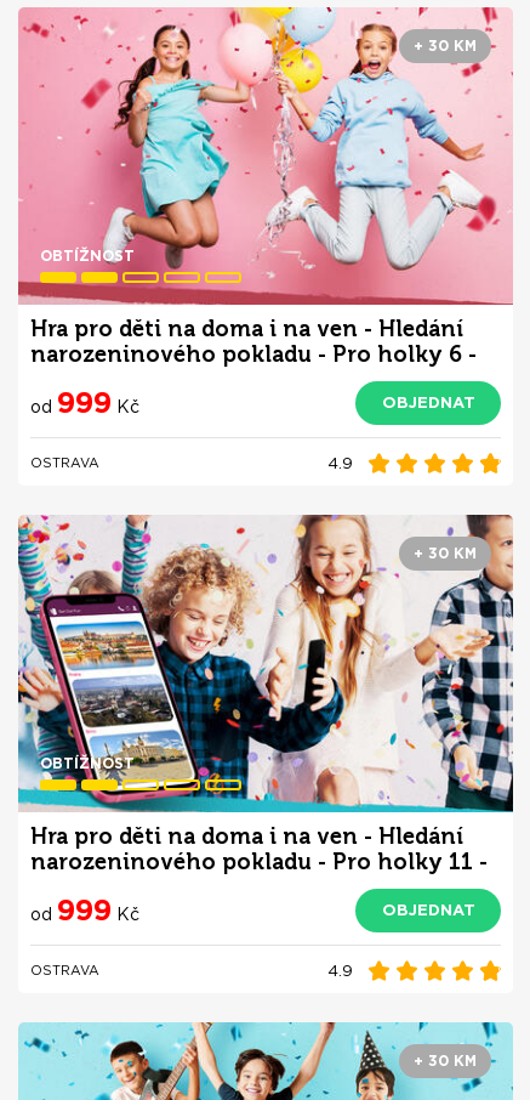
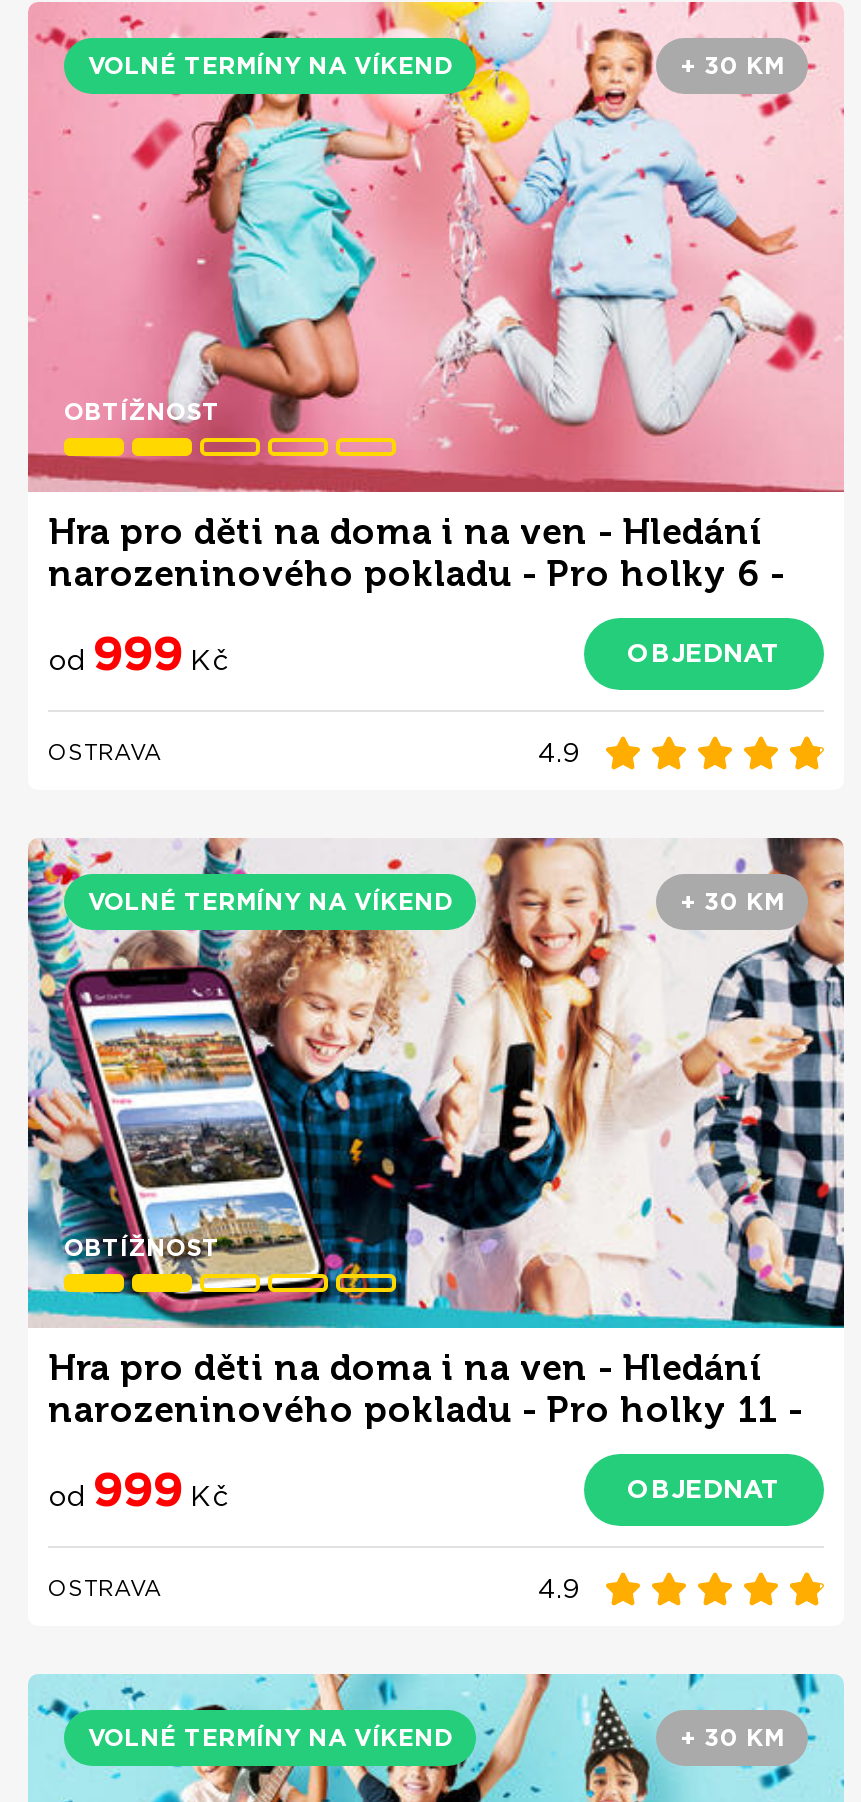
+ VOLNÉ TERMÍNY NA VÍKEND

+ VOLNÉ TERMÍNY NA VÍKEND

+ VOLNÉ TERMÍNY NA VÍKEND
